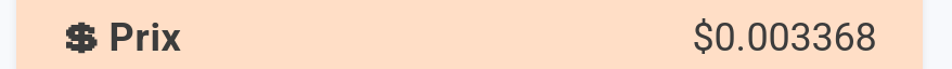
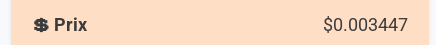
- $0.003368
+ $0.003447
